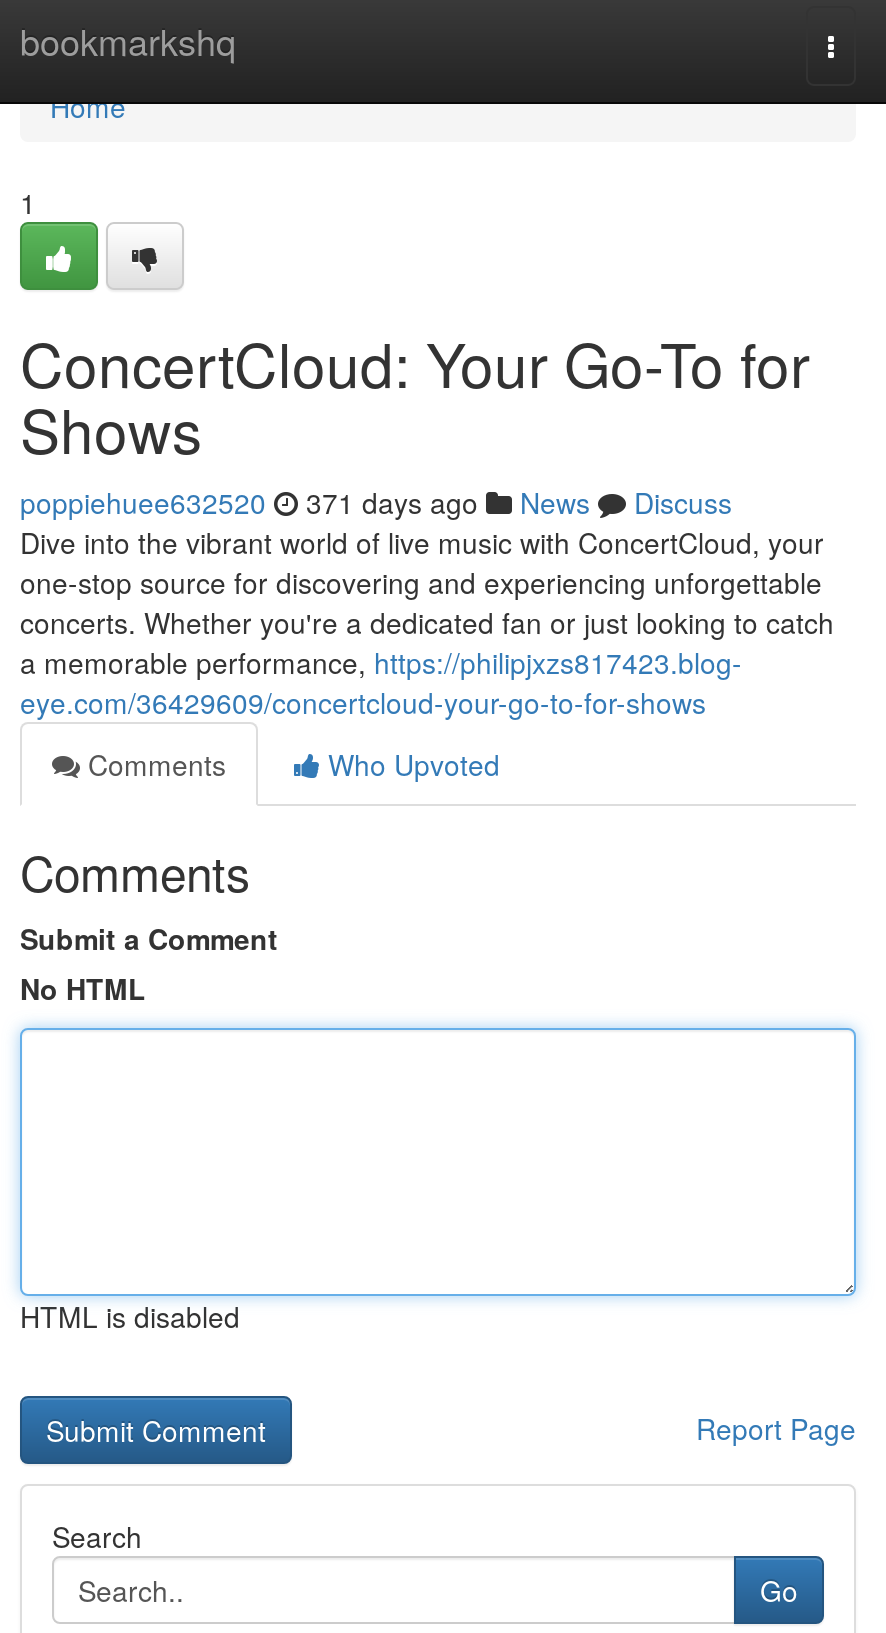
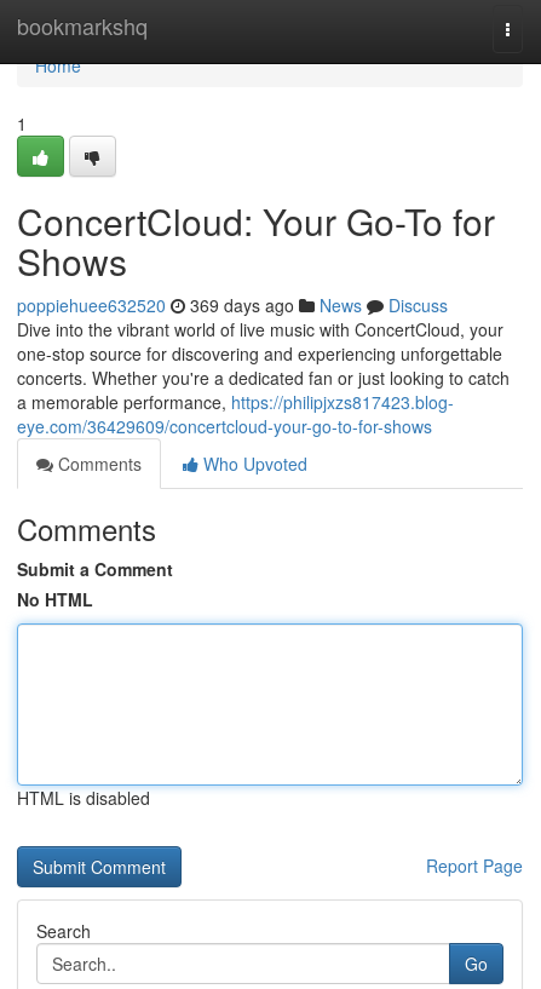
- poppiehuee632520 371 days ago News Discuss
+ poppiehuee632520 369 days ago News Discuss
